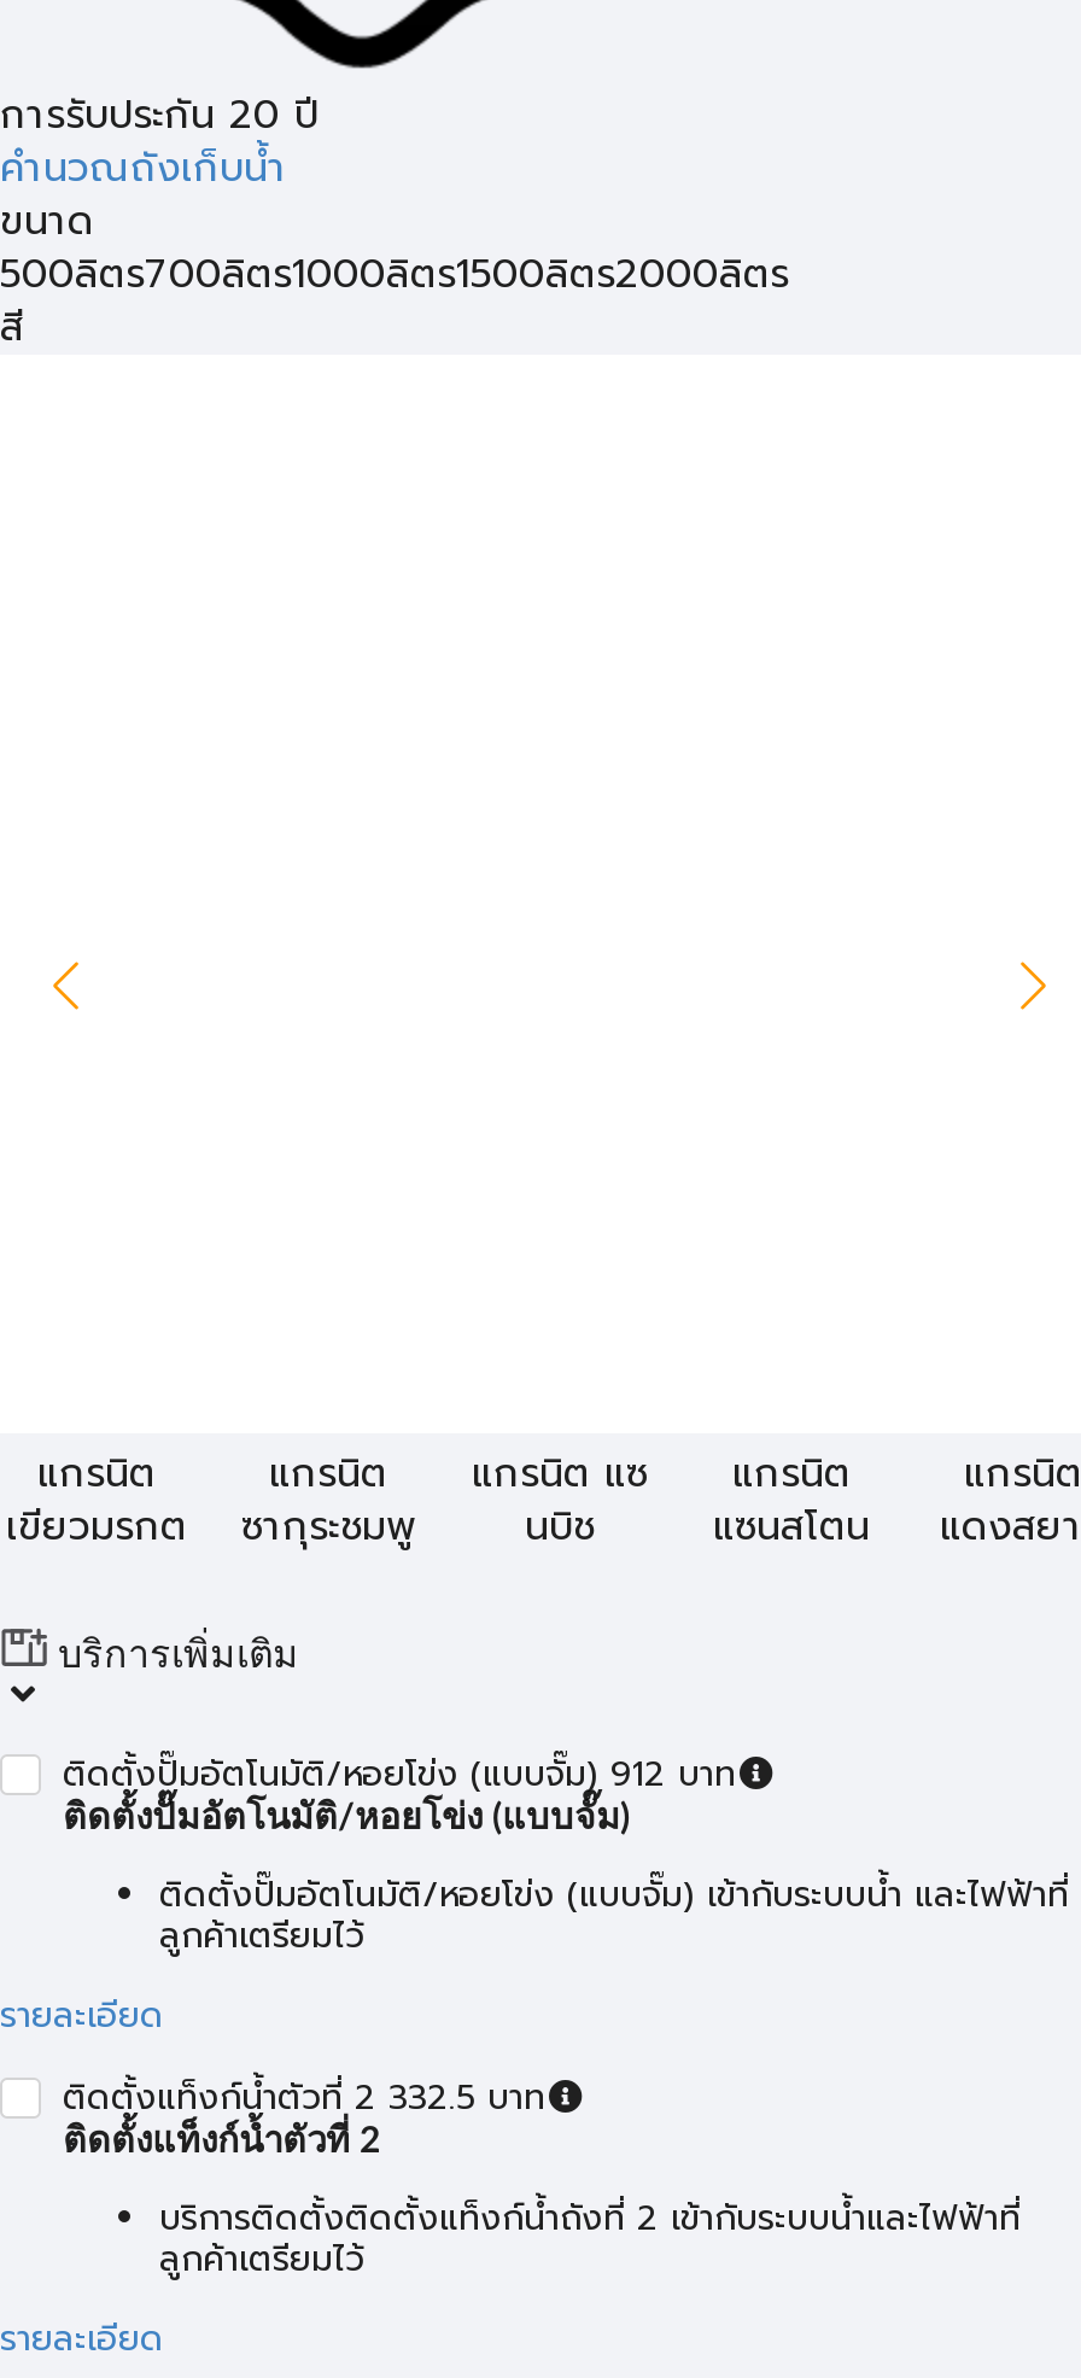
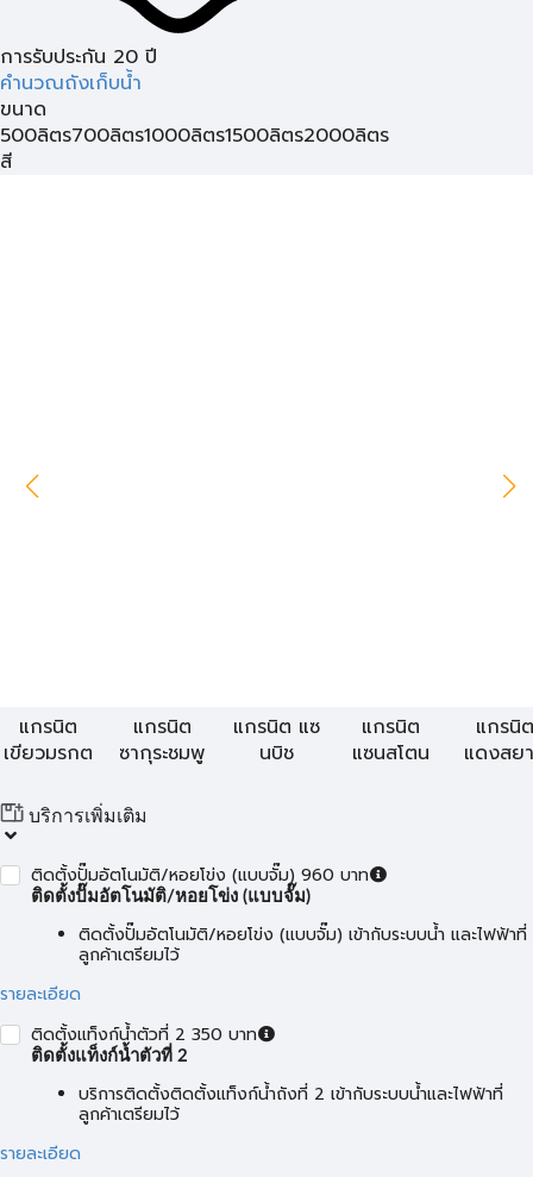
- ติดตั้งปั๊มอัตโนมัติ/หอยโข่ง (แบบจั๊ม) 912 บาท
+ ติดตั้งปั๊มอัตโนมัติ/หอยโข่ง (แบบจั๊ม) 960 บาท

- ติดตั้งแท็งก์น้ำตัวที่ 2 332.5 บาท
+ ติดตั้งแท็งก์น้ำตัวที่ 2 350 บาท
